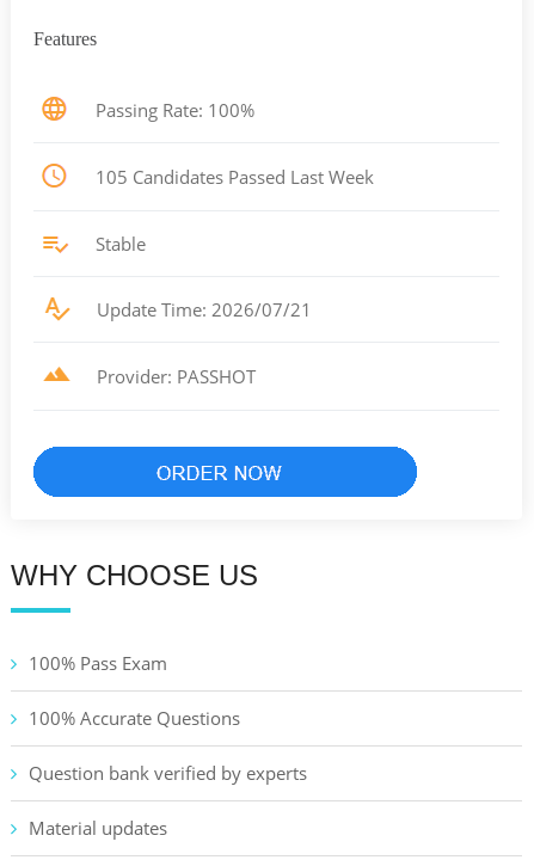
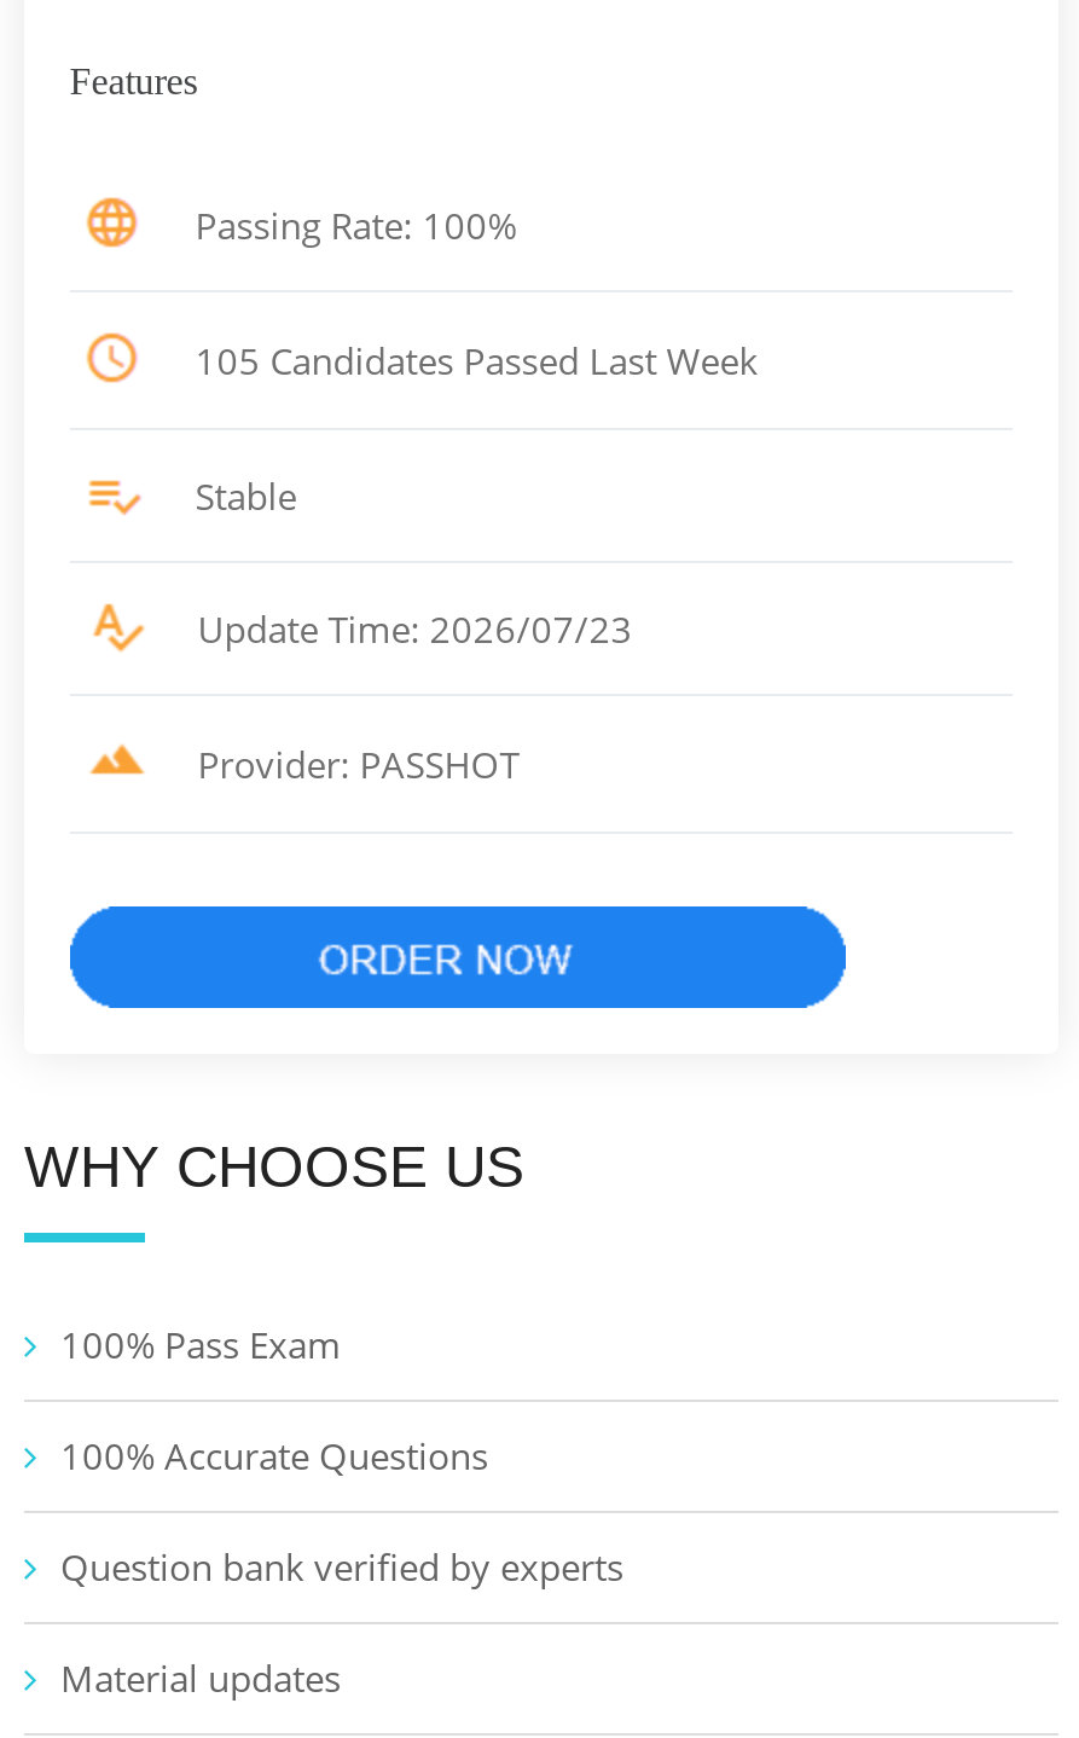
- Update Time: 2026/07/21
+ Update Time: 2026/07/23
